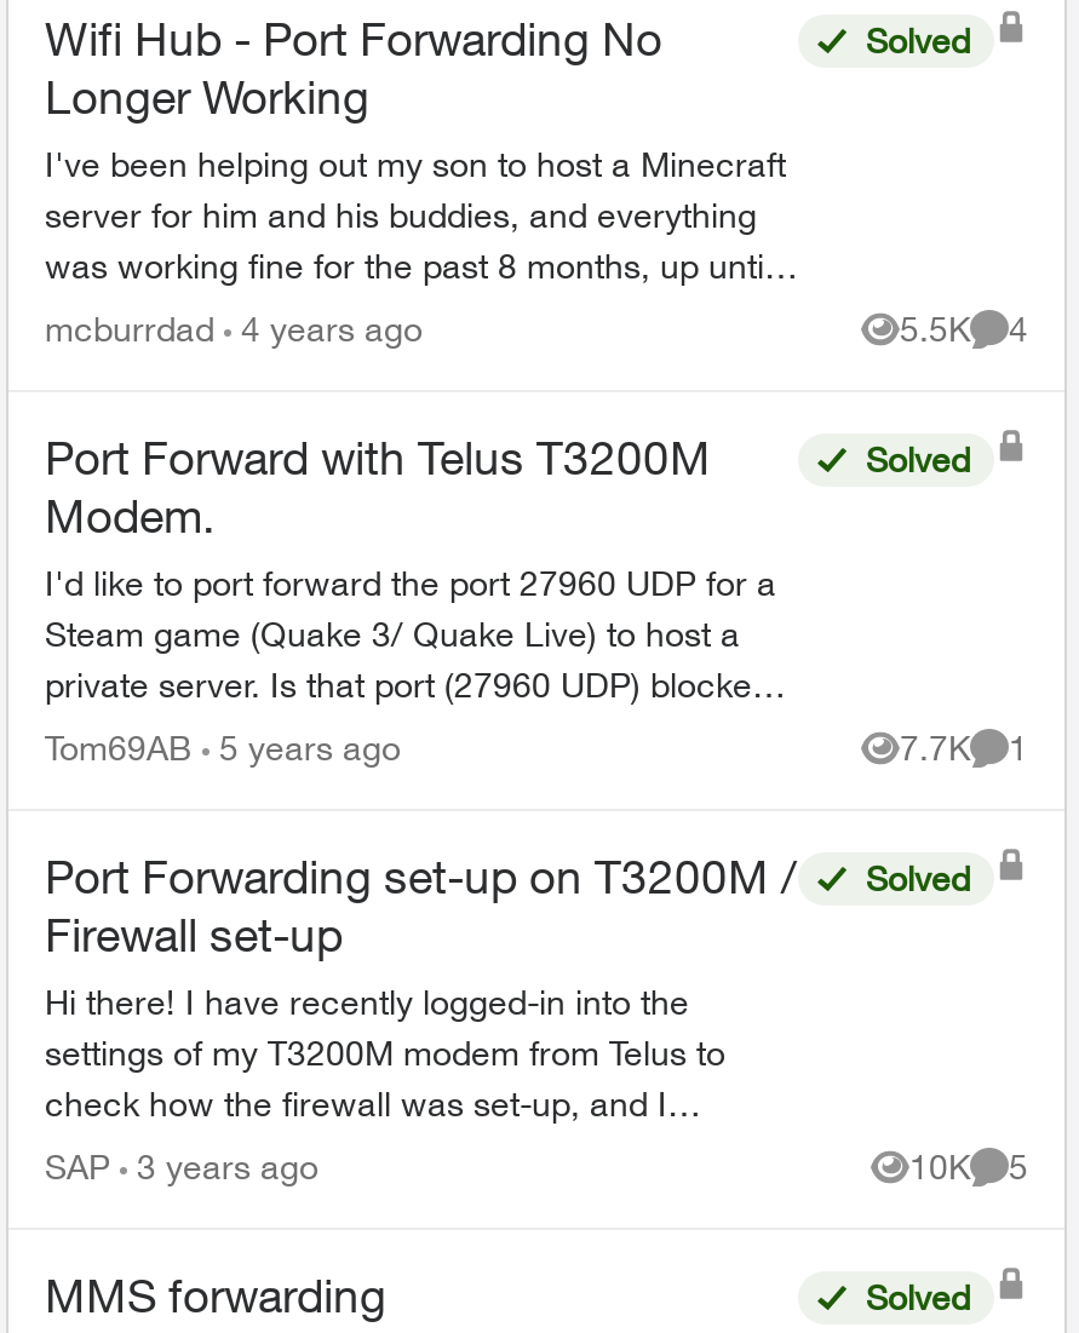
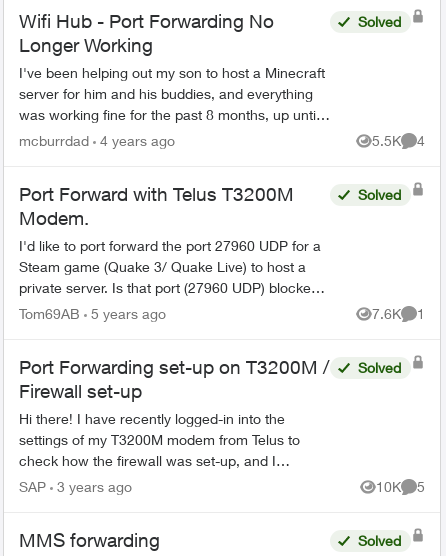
- 7.7K 1
+ 7.6K 1
